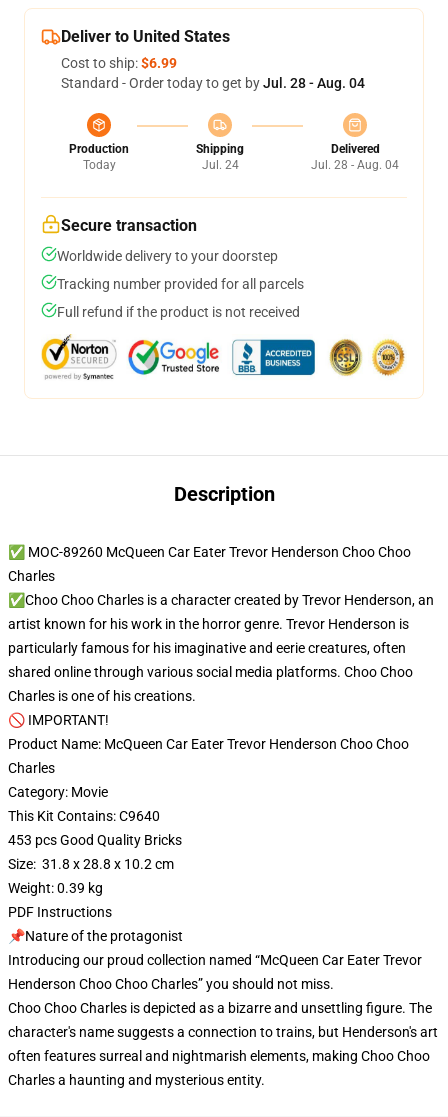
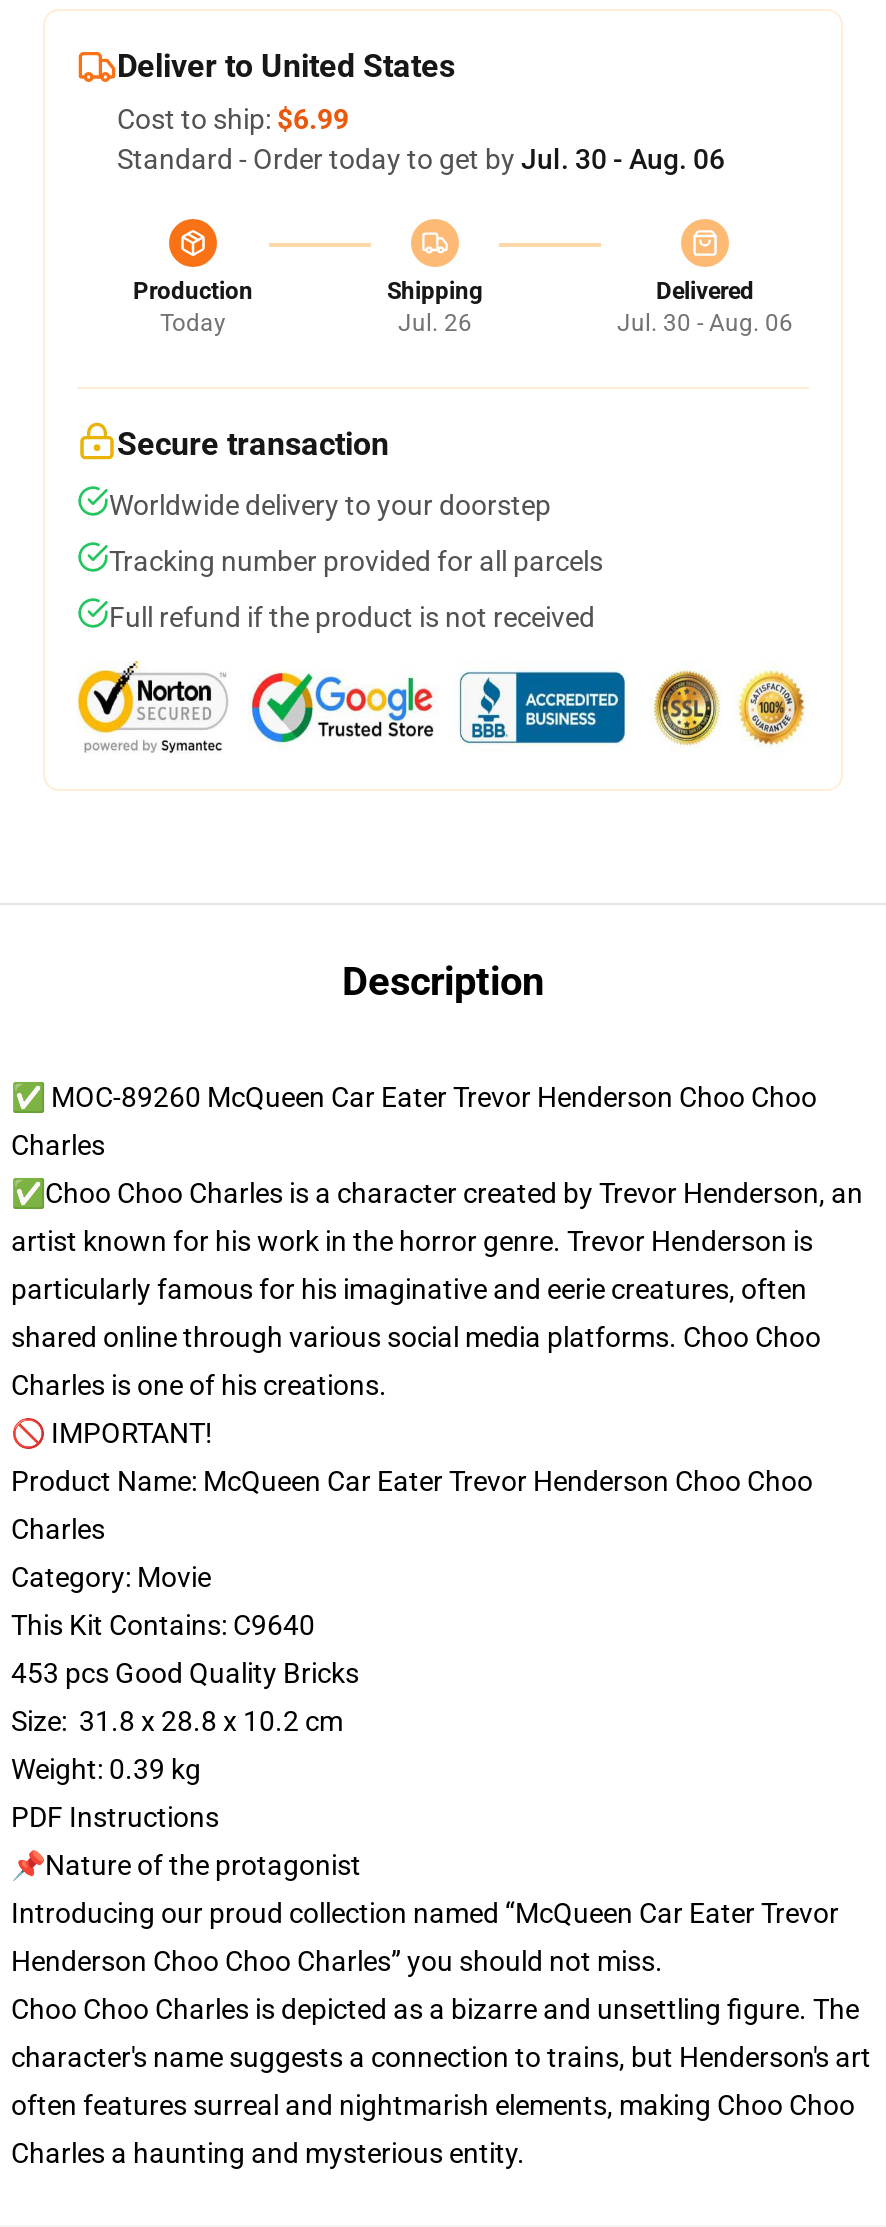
- Standard - Order today to get by Jul. 28 - Aug. 04
+ Standard - Order today to get by Jul. 30 - Aug. 06

- Jul. 24
+ Jul. 26

- Jul. 28 - Aug. 04
+ Jul. 30 - Aug. 06
